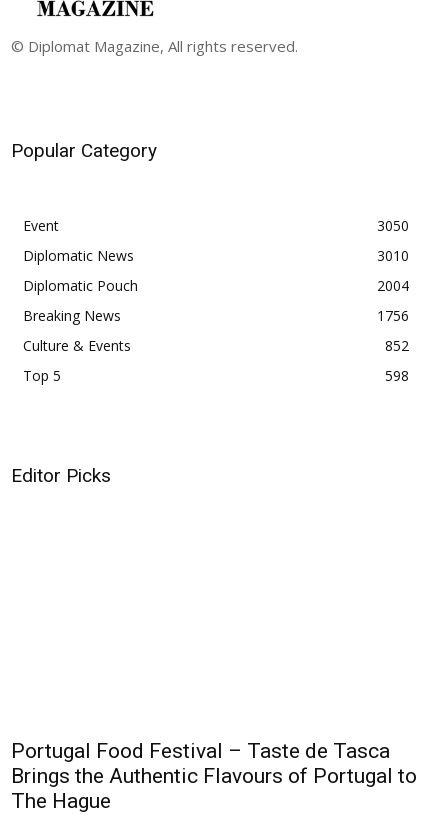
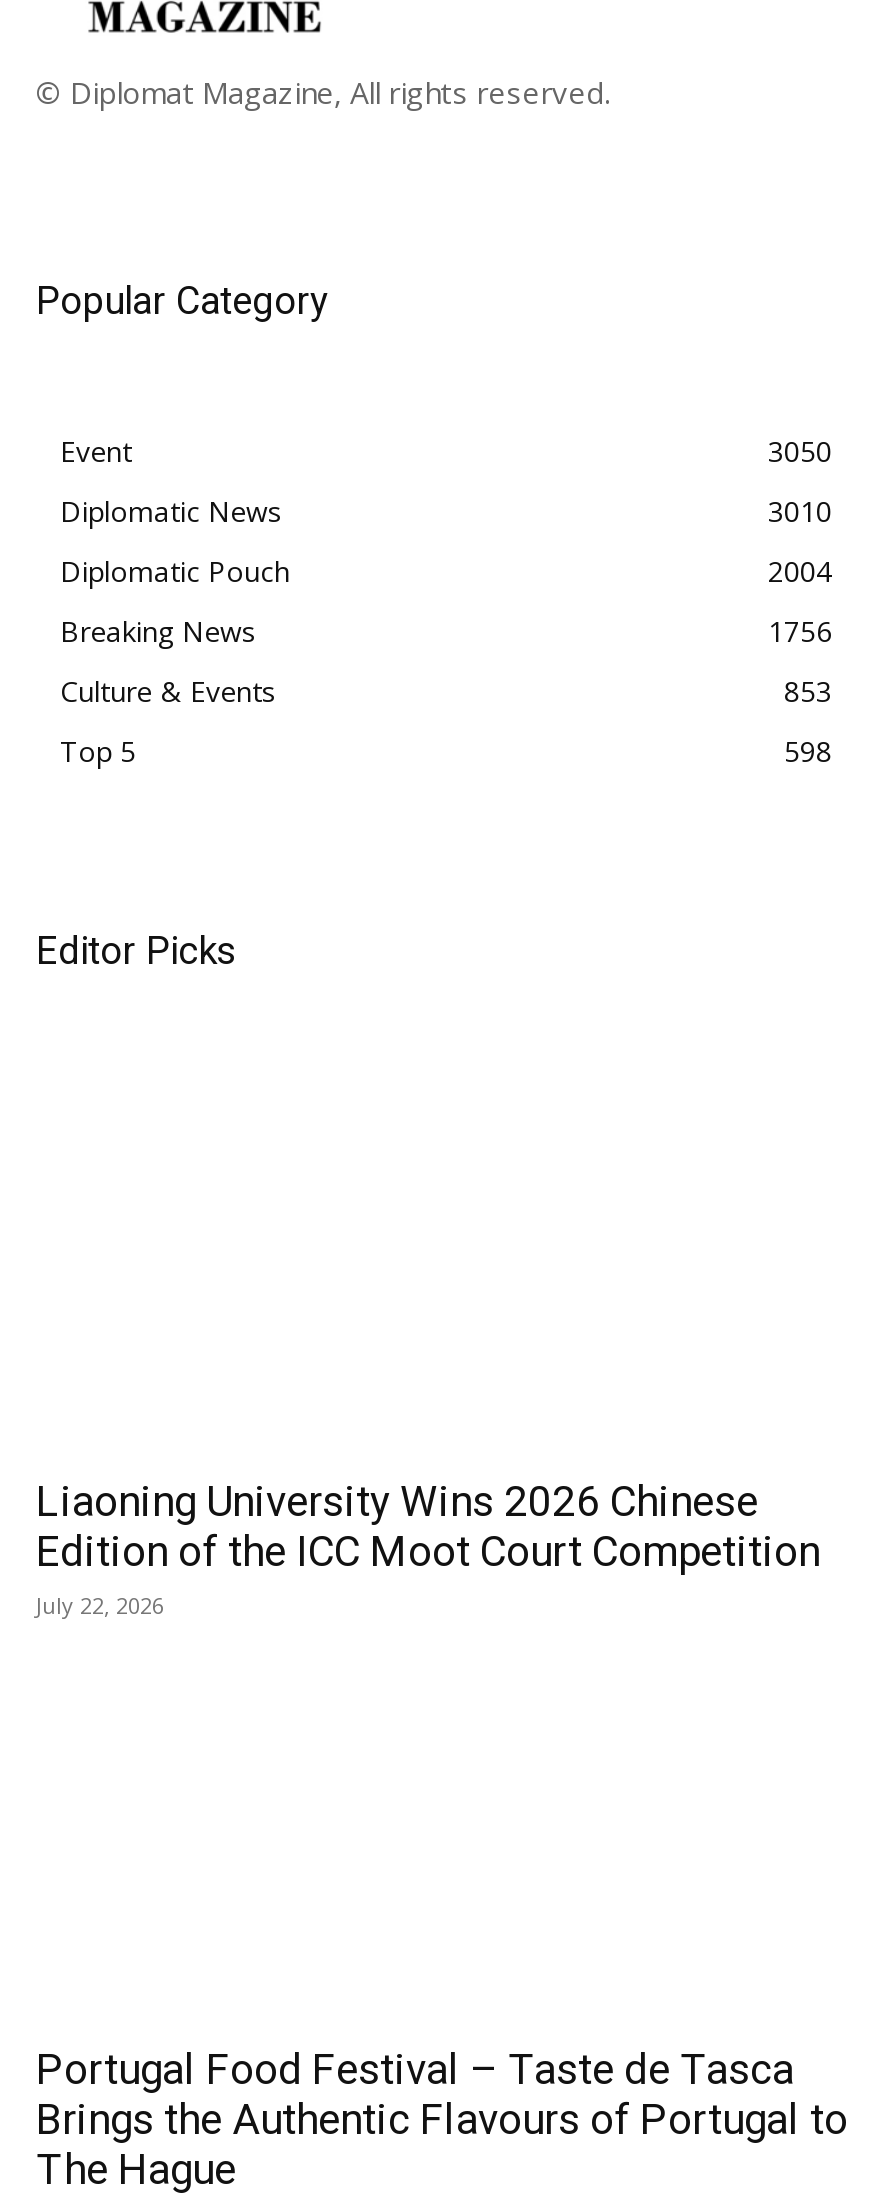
- 852
+ 853

+ Liaoning University Wins 2026 Chinese
+ Edition of the ICC Moot Court Competition
+ July 22, 2026
